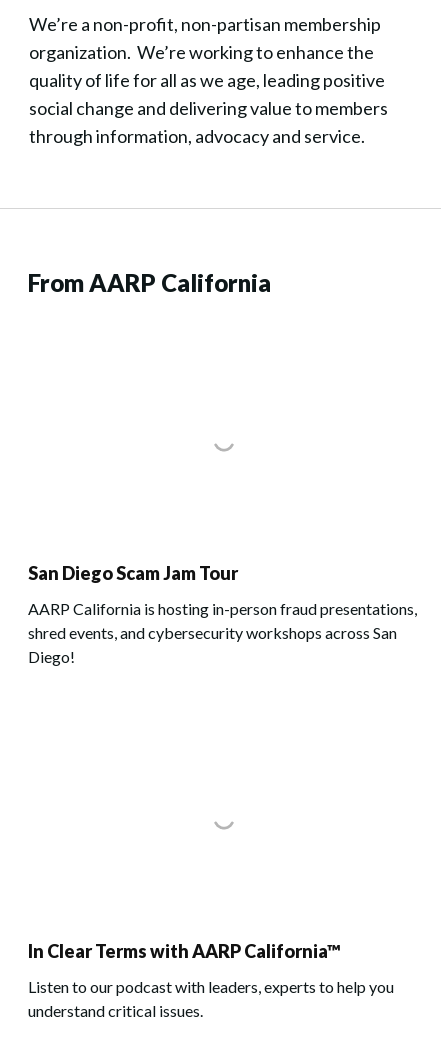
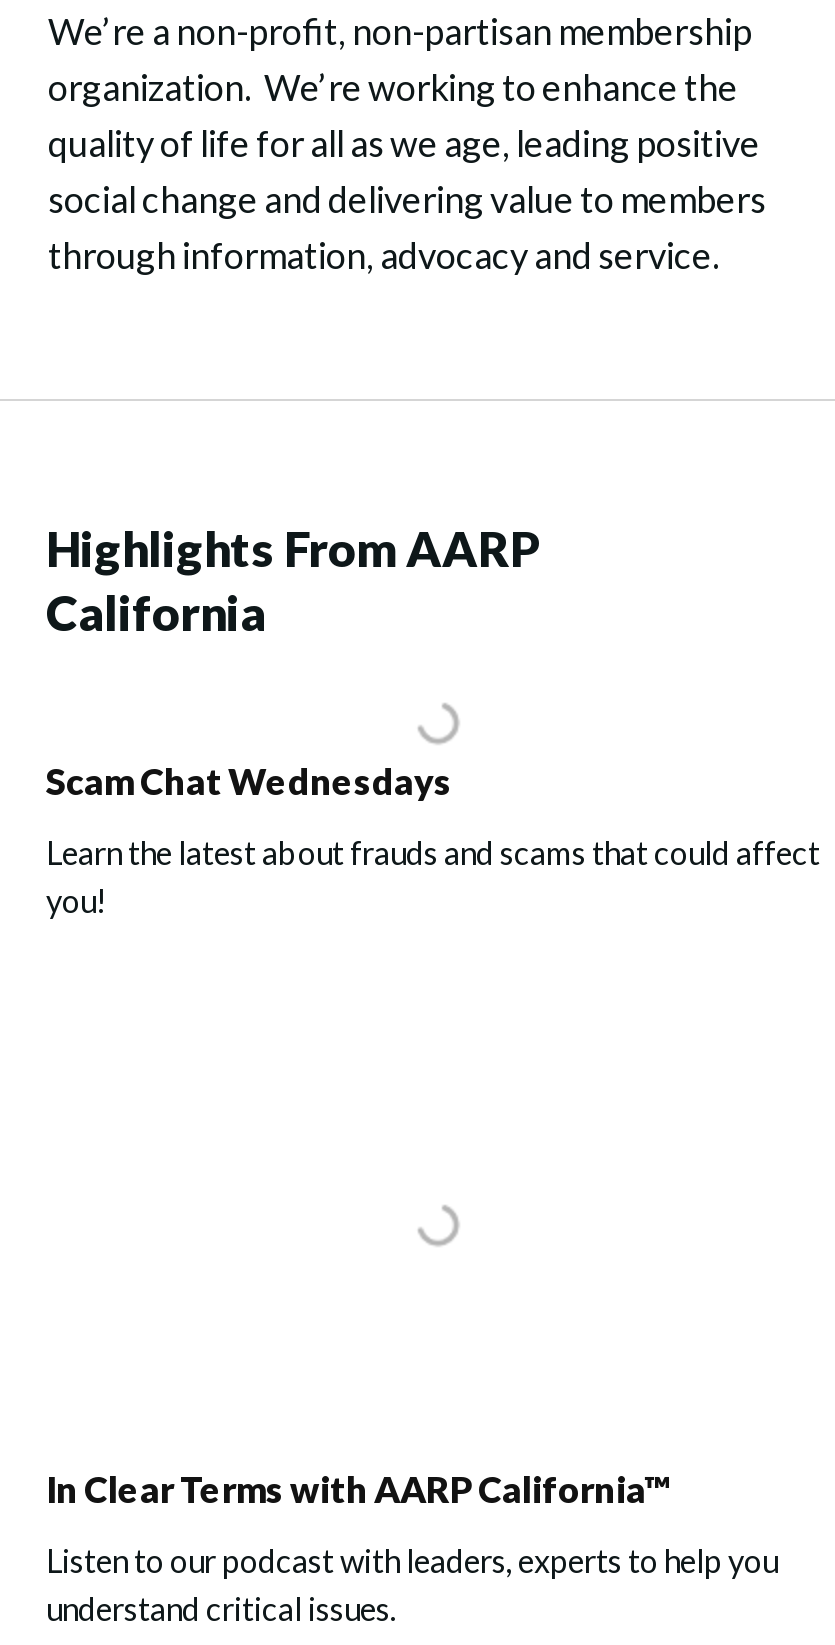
- From AARP California
+ Highlights From AARP
+ California

- San Diego Scam Jam Tour
+ Scam Chat Wednesdays

- AARP California is hosting in-person fraud presentations,
- shred events, and cybersecurity workshops across San
- Diego!
+ Learn the latest about frauds and scams that could affect
+ you!
